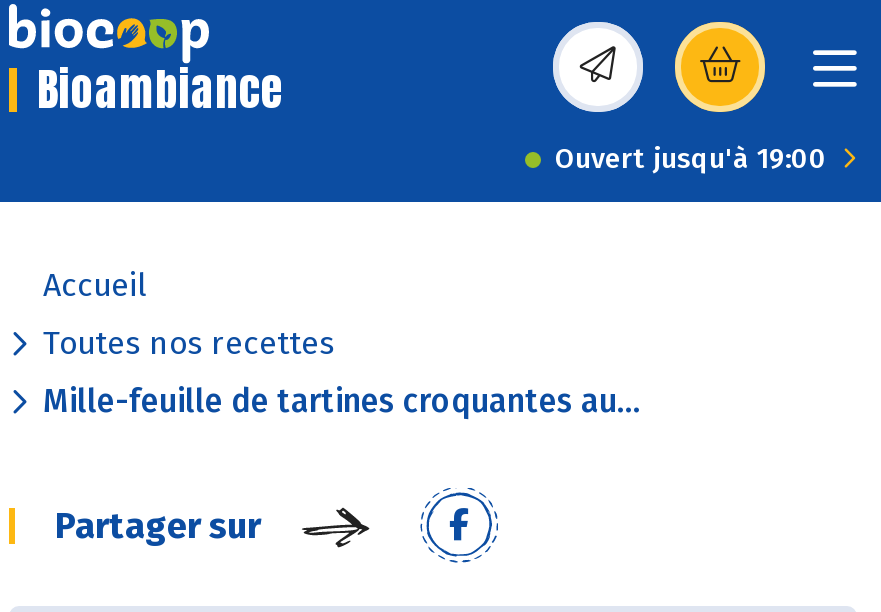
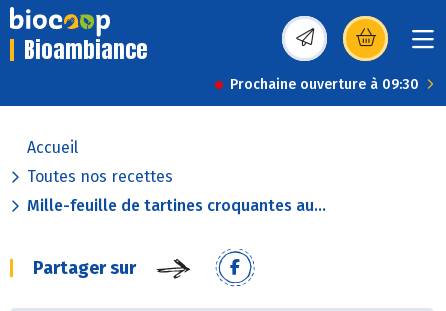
- Ouvert jusqu'à 19:00
+ Prochaine ouverture à 09:30
